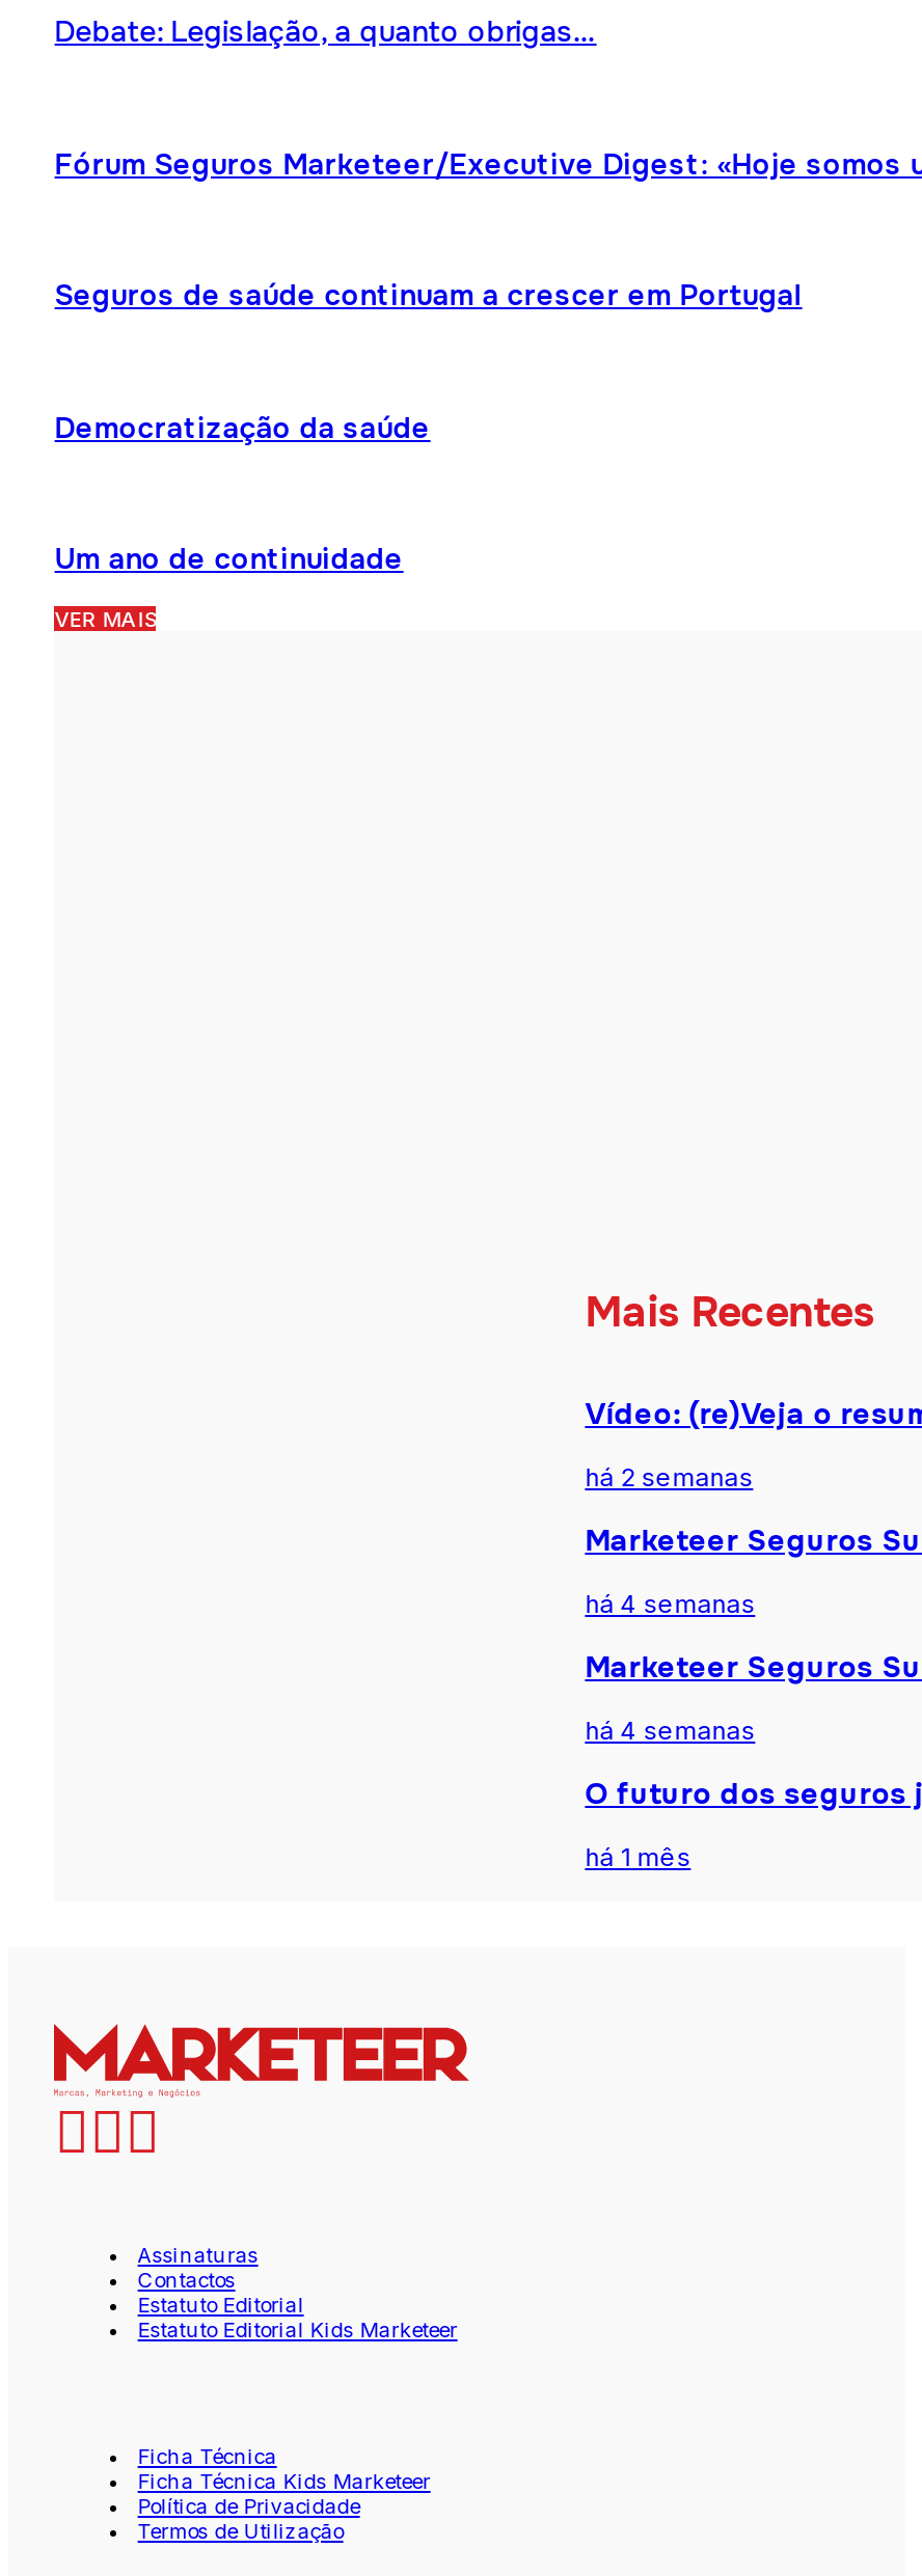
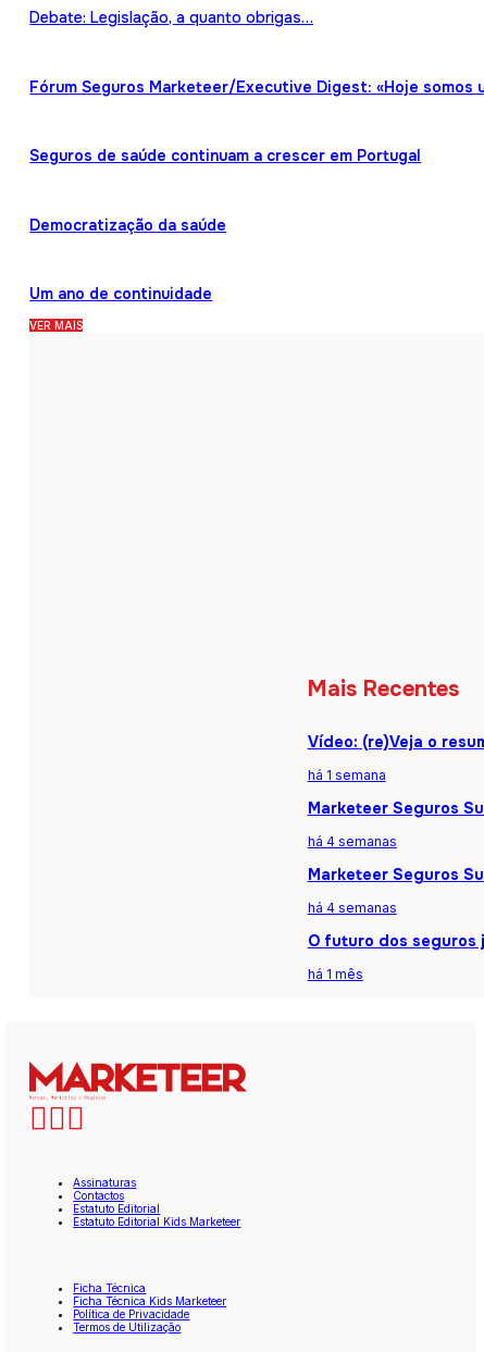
- há 2 semanas
+ há 1 semana
